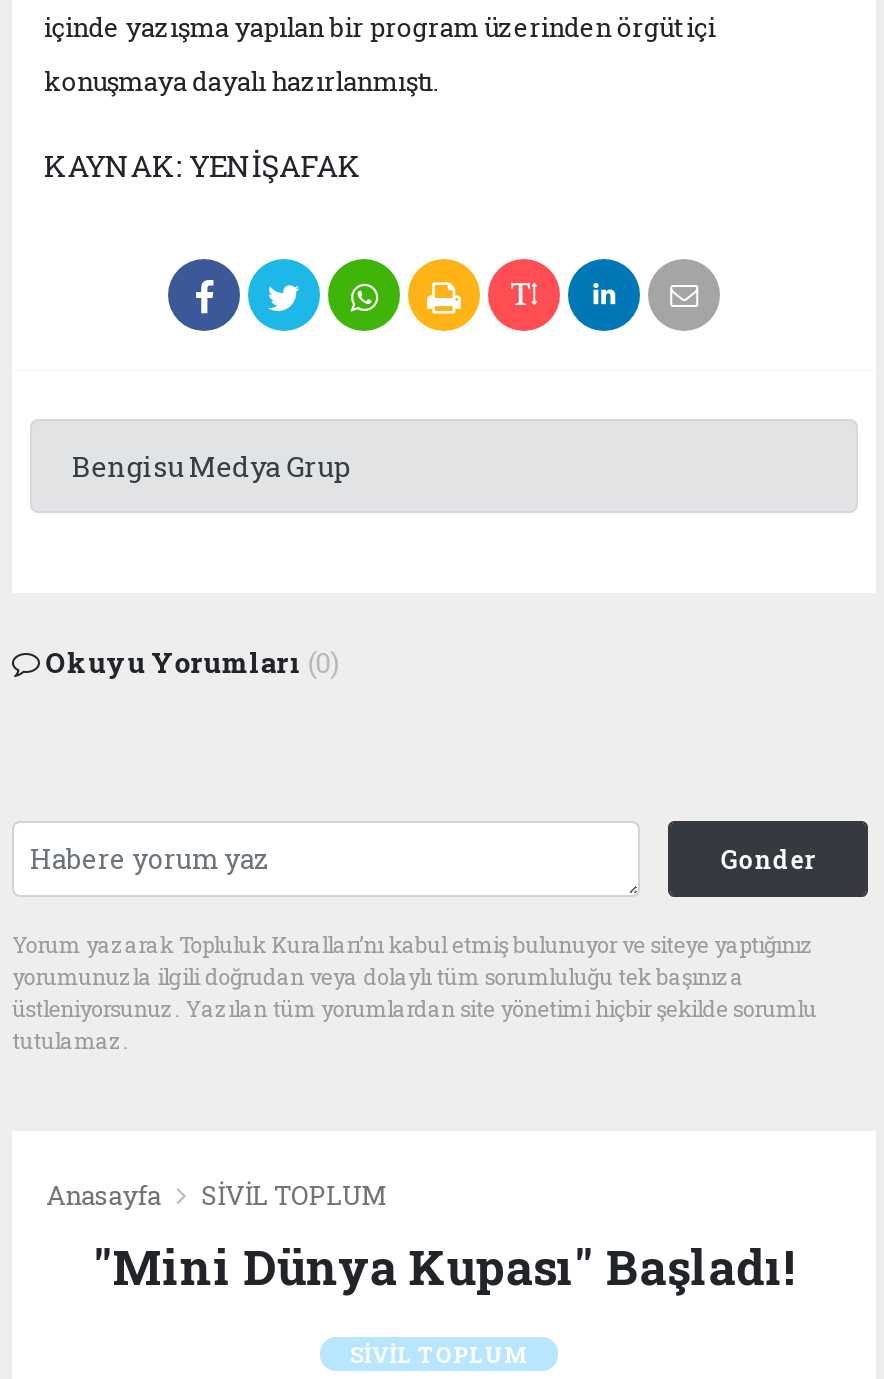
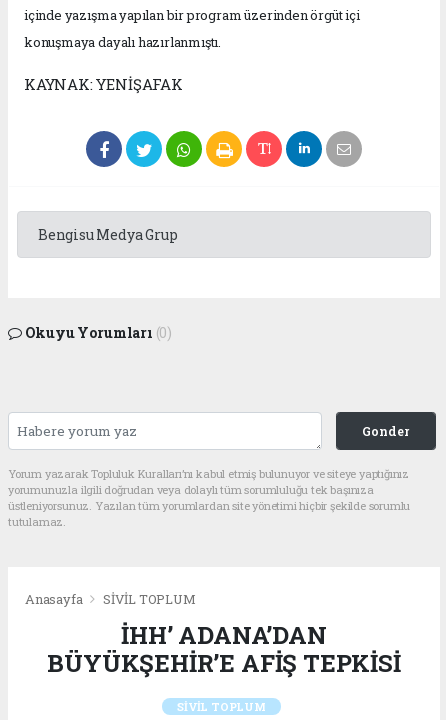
- "Mini Dünya Kupası" Başladı!
+ İHH’ ADANA’DAN
+ BÜYÜKŞEHİR’E AFİŞ TEPKİSİ
